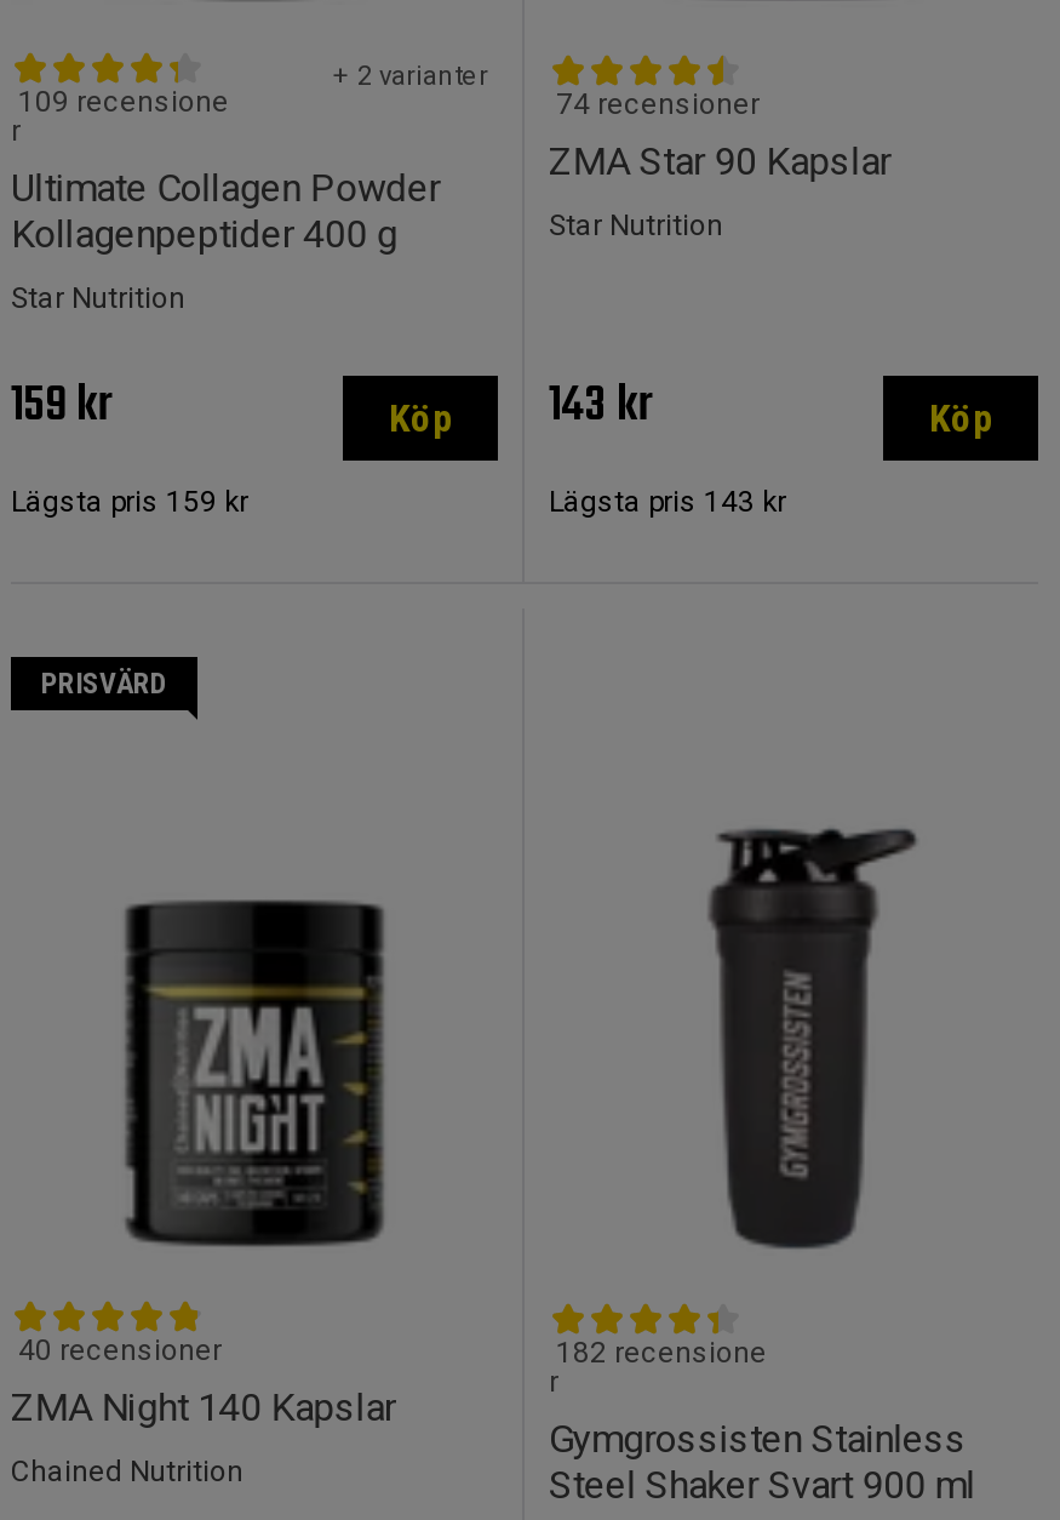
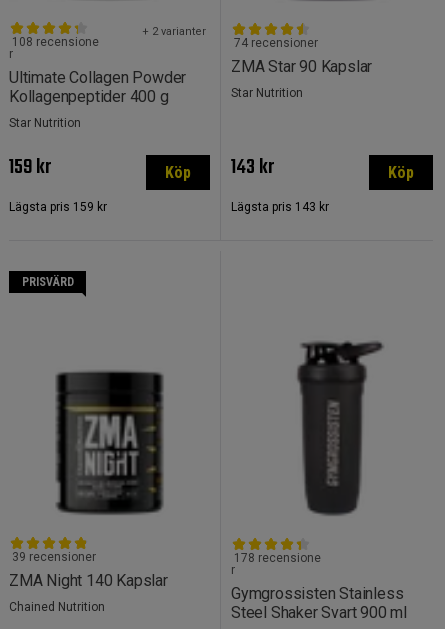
- 109 recensione
+ 108 recensione

- 40 recensioner
+ 39 recensioner

- 182 recensione
+ 178 recensione
